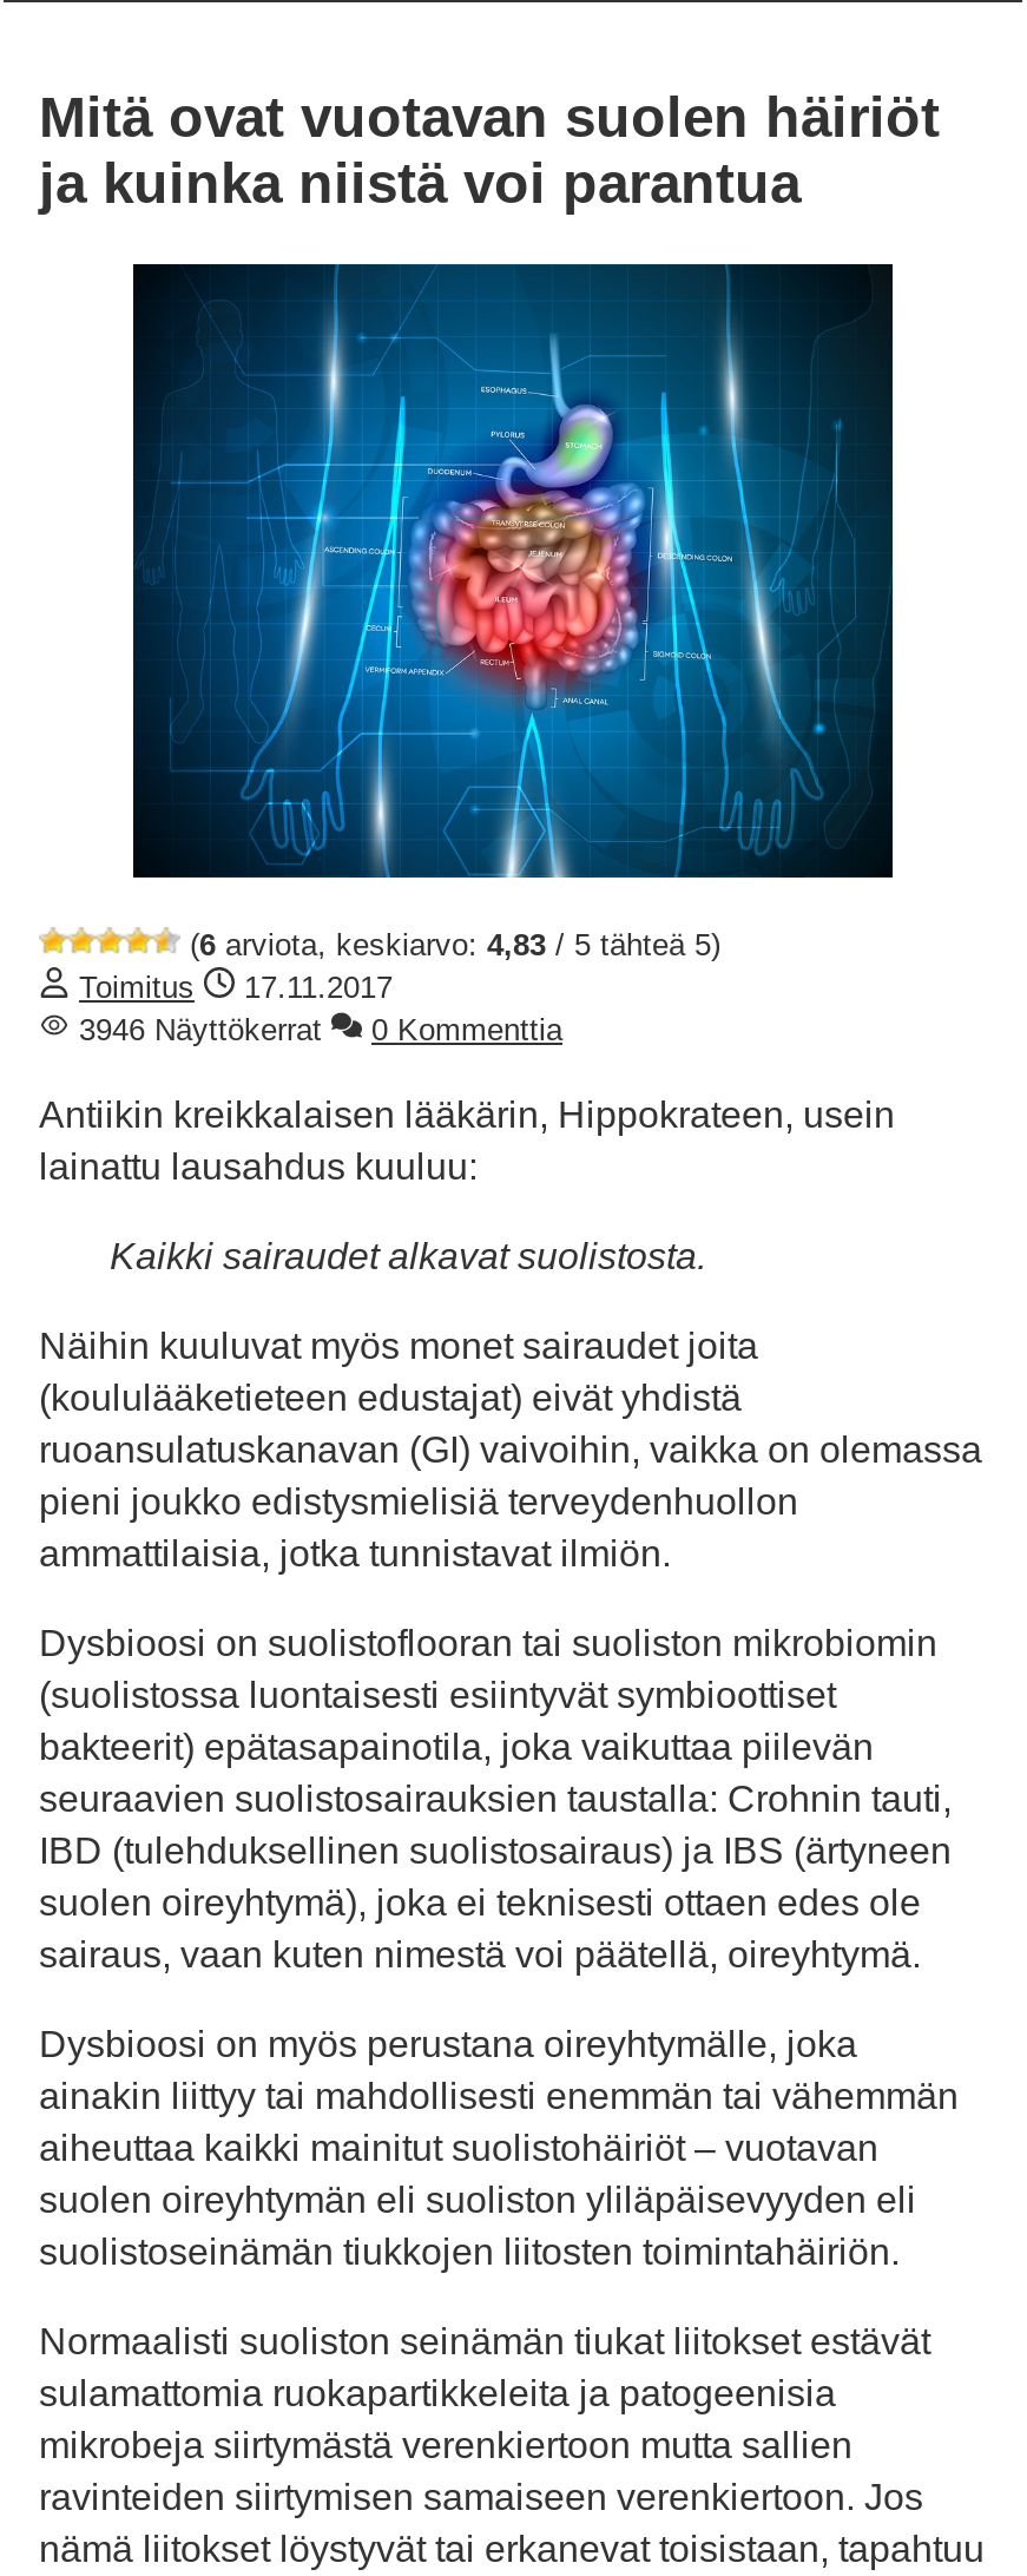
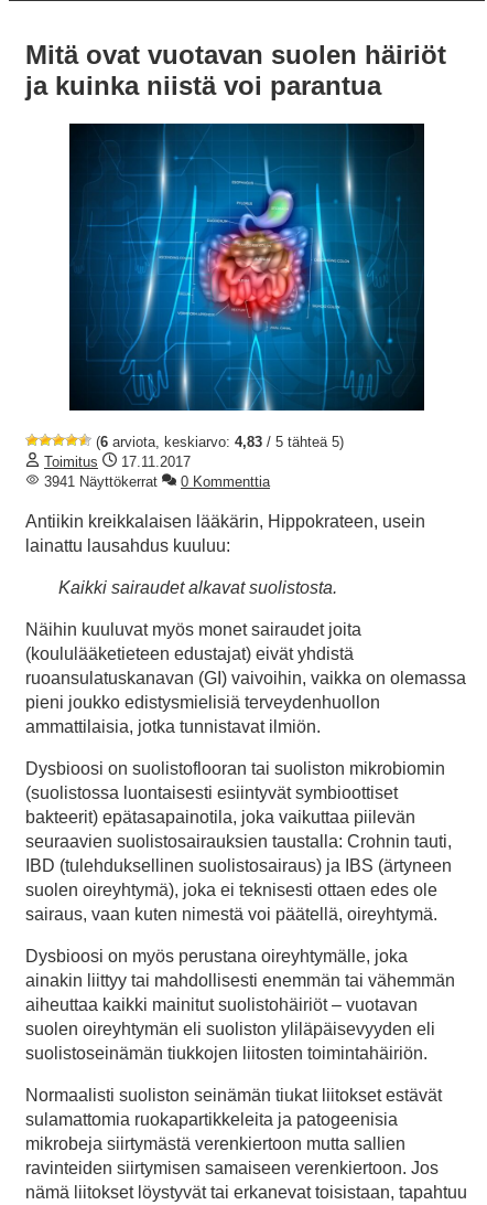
- 3946 Näyttökerrat
+ 3941 Näyttökerrat
